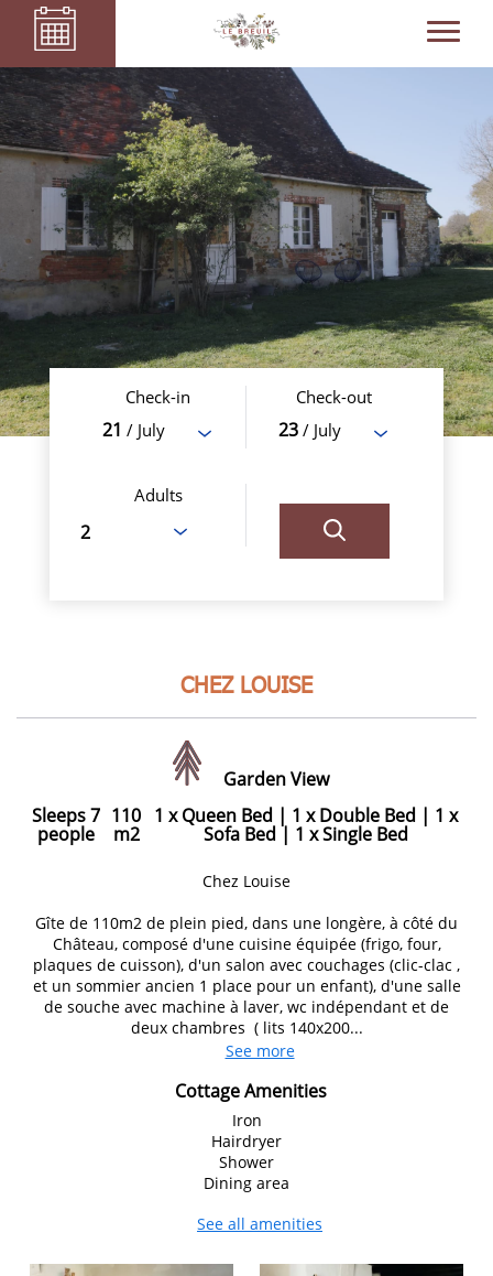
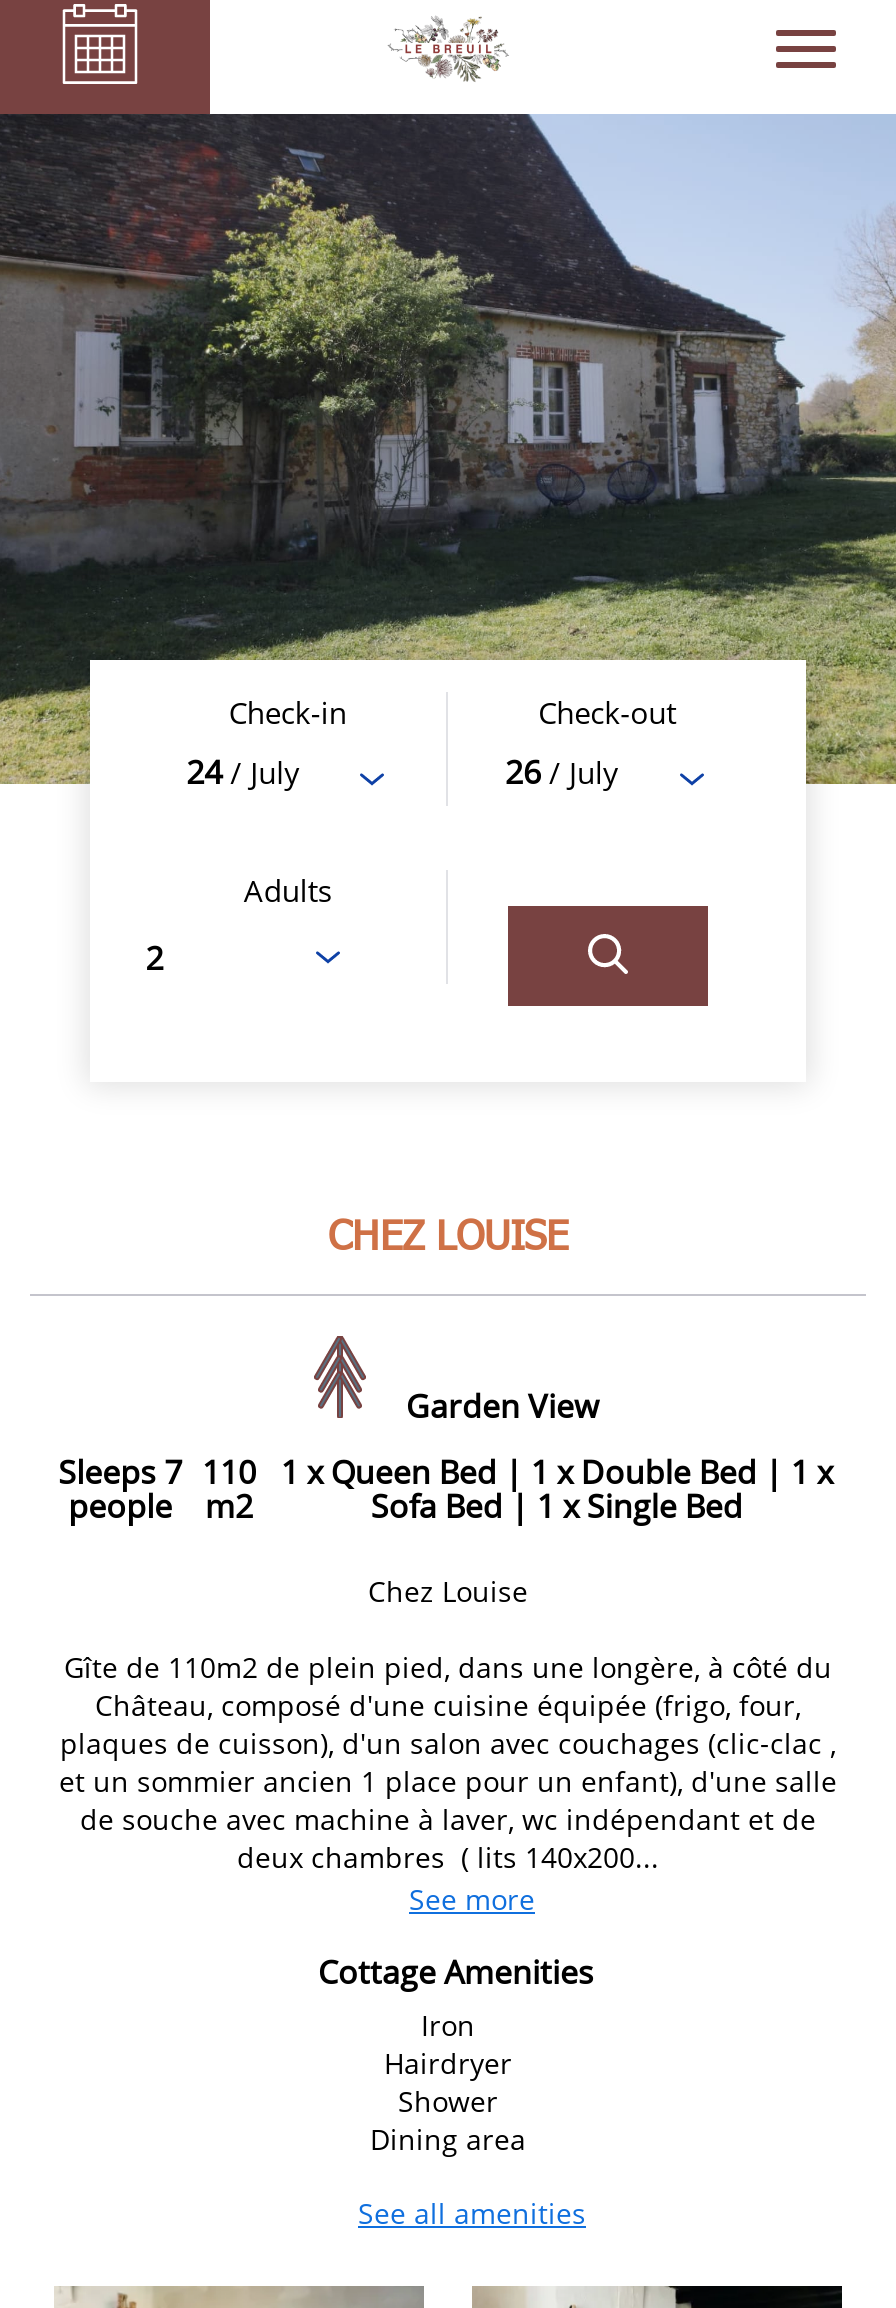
- 21 / July
+ 24 / July

- 23 / July
+ 26 / July
